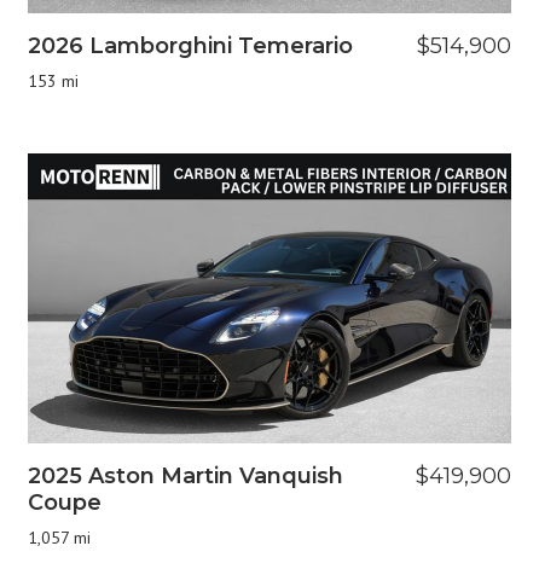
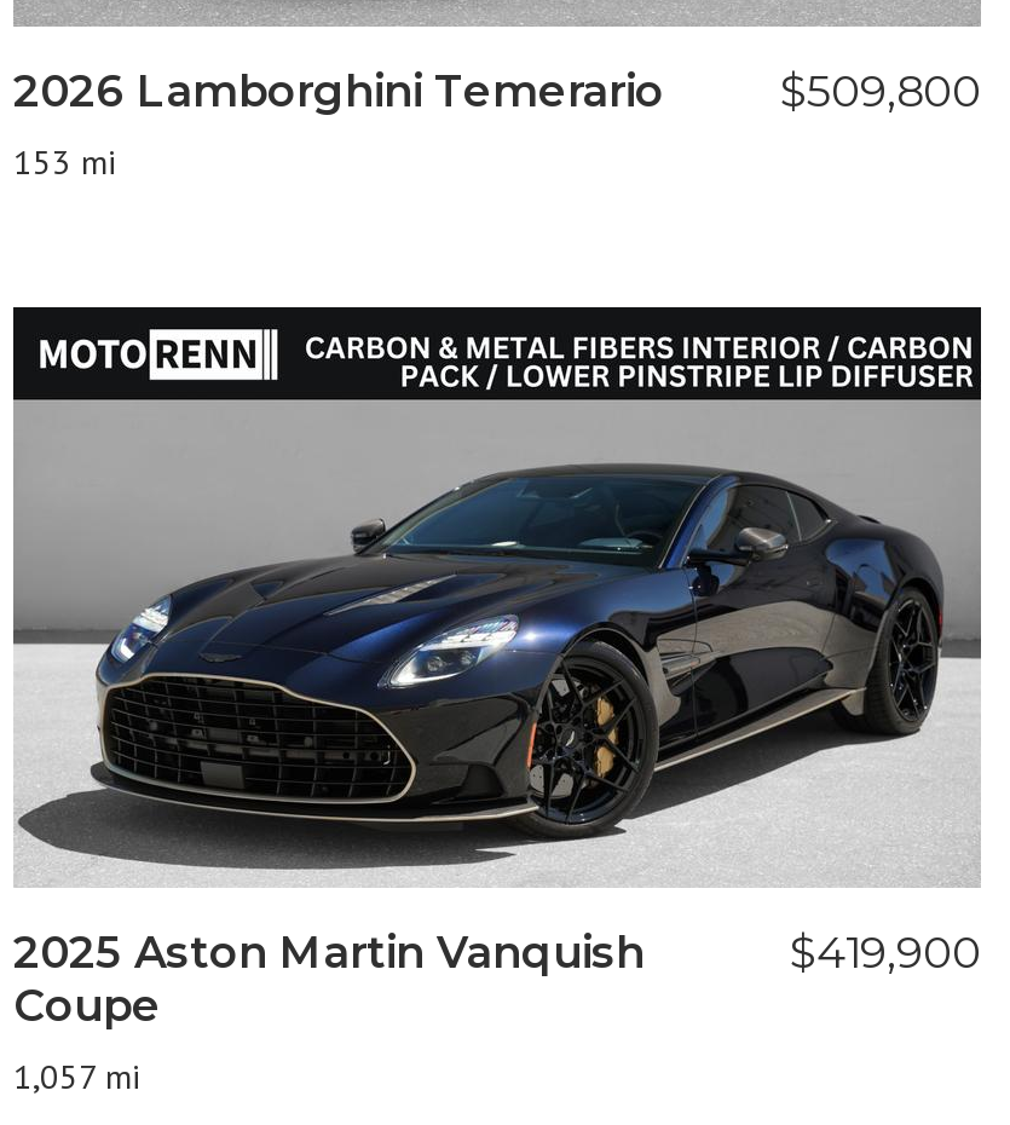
- $514,900
+ $509,800
